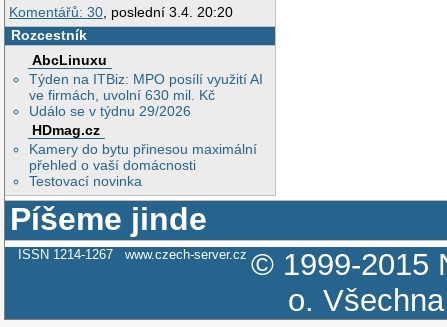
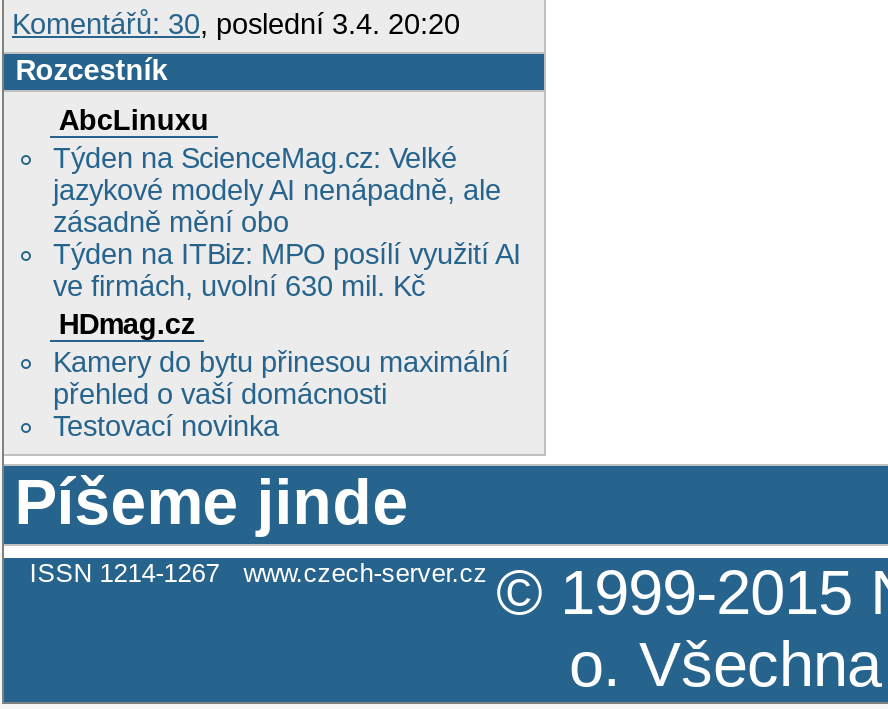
+ Týden na ScienceMag.cz: Velké
+ jazykové modely AI nenápadně, ale
+ zásadně mění obo

moved down: Týden na ITBiz: MPO posílí využití AI | ve firmách, uvolní 630 mil. Kč

- Událo se v týdnu 29/2026
